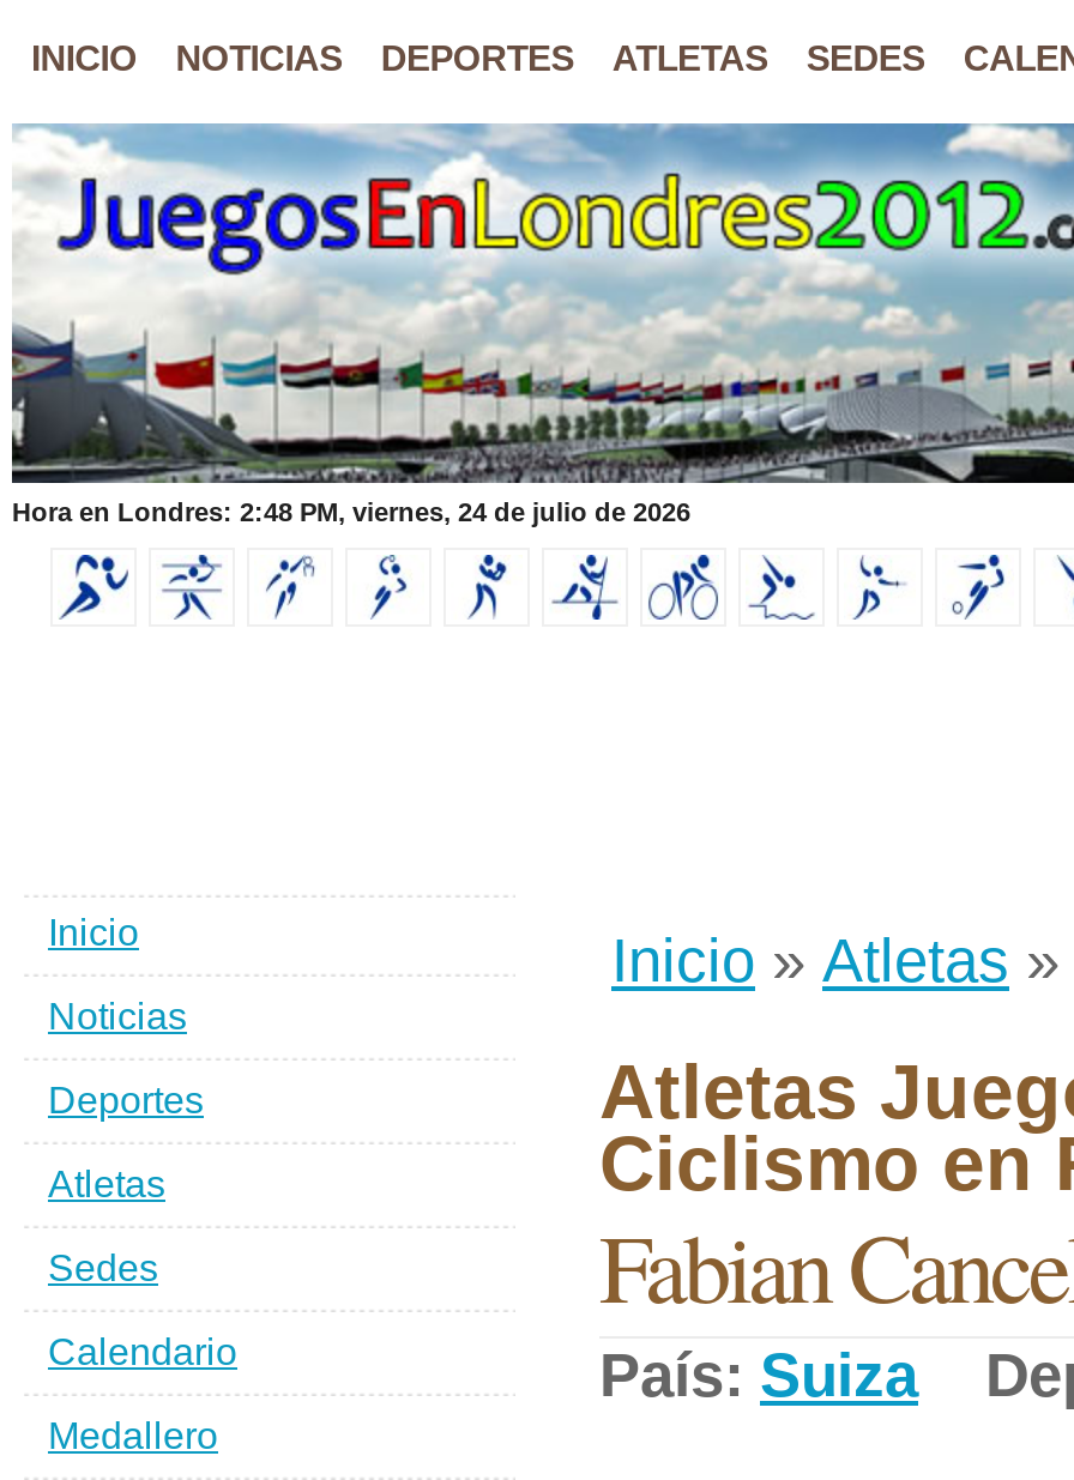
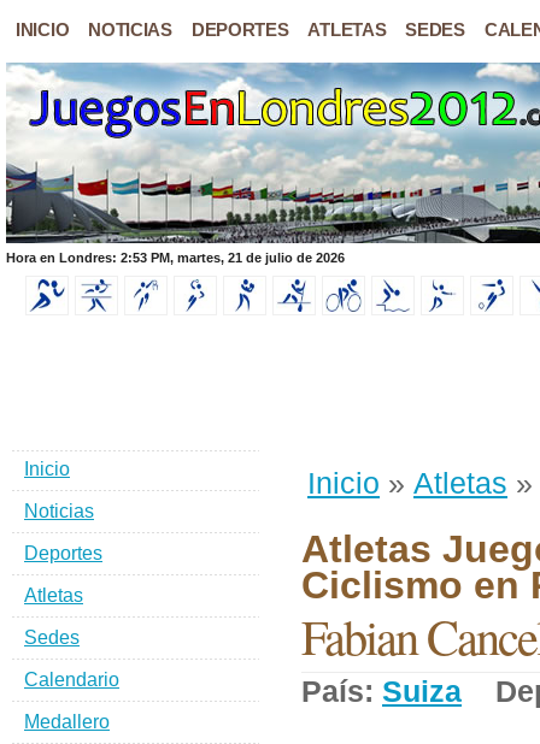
- Hora en Londres: 2:48 PM, viernes, 24 de julio de 2026
+ Hora en Londres: 2:53 PM, martes, 21 de julio de 2026
